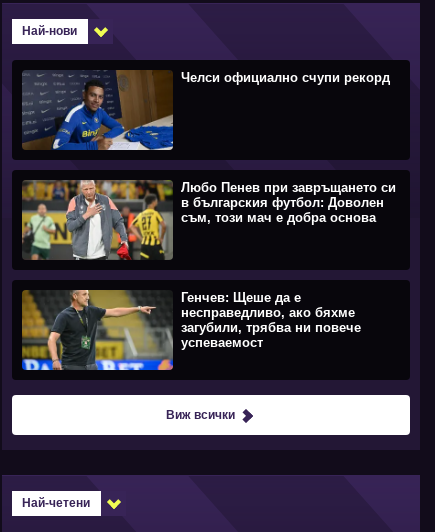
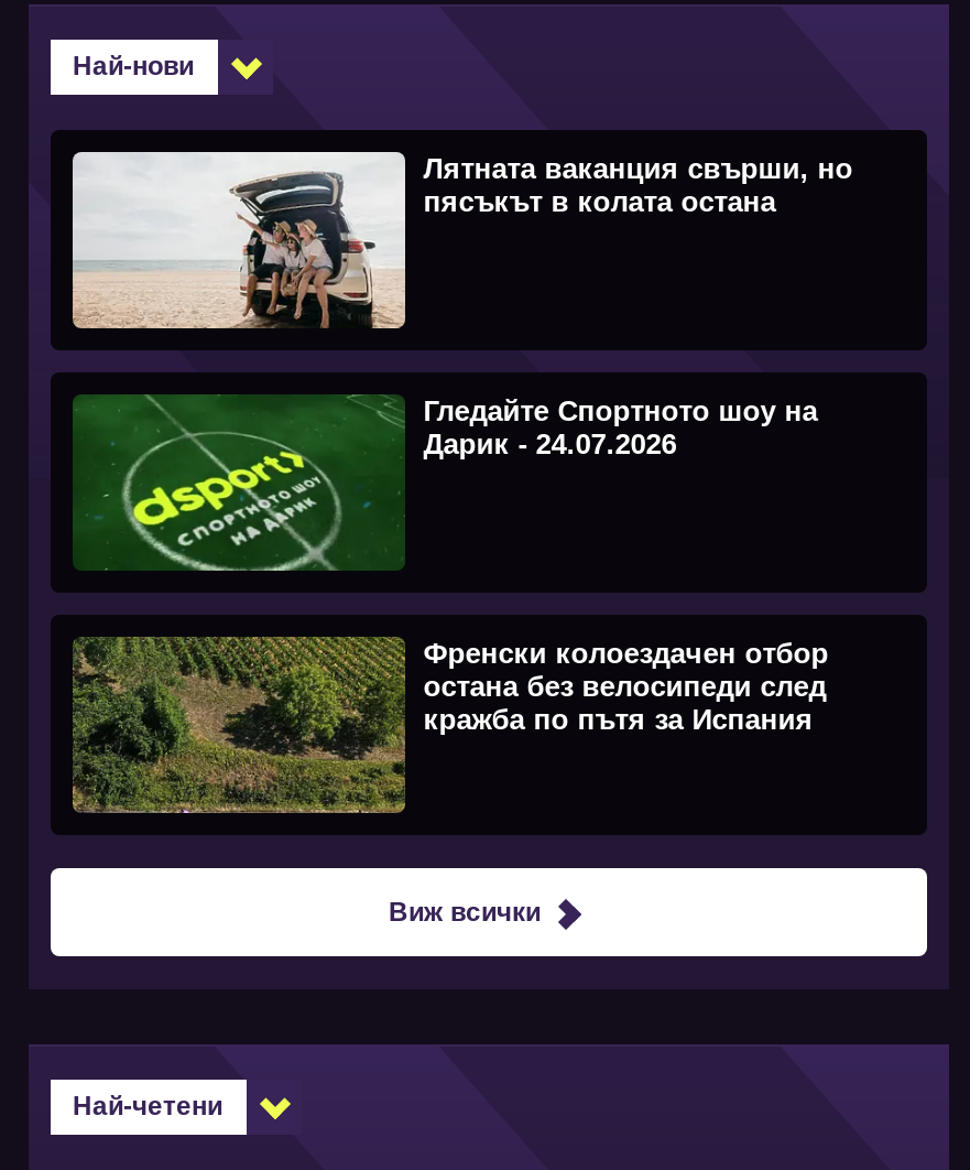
- [image]
- Челси официално счупи рекорд
+ [image]
+ Лятната ваканция свърши, но
+ пясъкът в колата остана

- [image]
- Любо Пенев при завръщането си
- в българския футбол: Доволен
- съм, този мач е добра основа
+ [image]
+ Гледайте Спортното шоу на
+ Дарик - 24.07.2026

- [image]
- Генчев: Щеше да е
- несправедливо, ако бяхме
- загубили, трябва ни повече
- успеваемост
+ [image]
+ Френски колоездачен отбор
+ остана без велосипеди след
+ кражба по пътя за Испания
